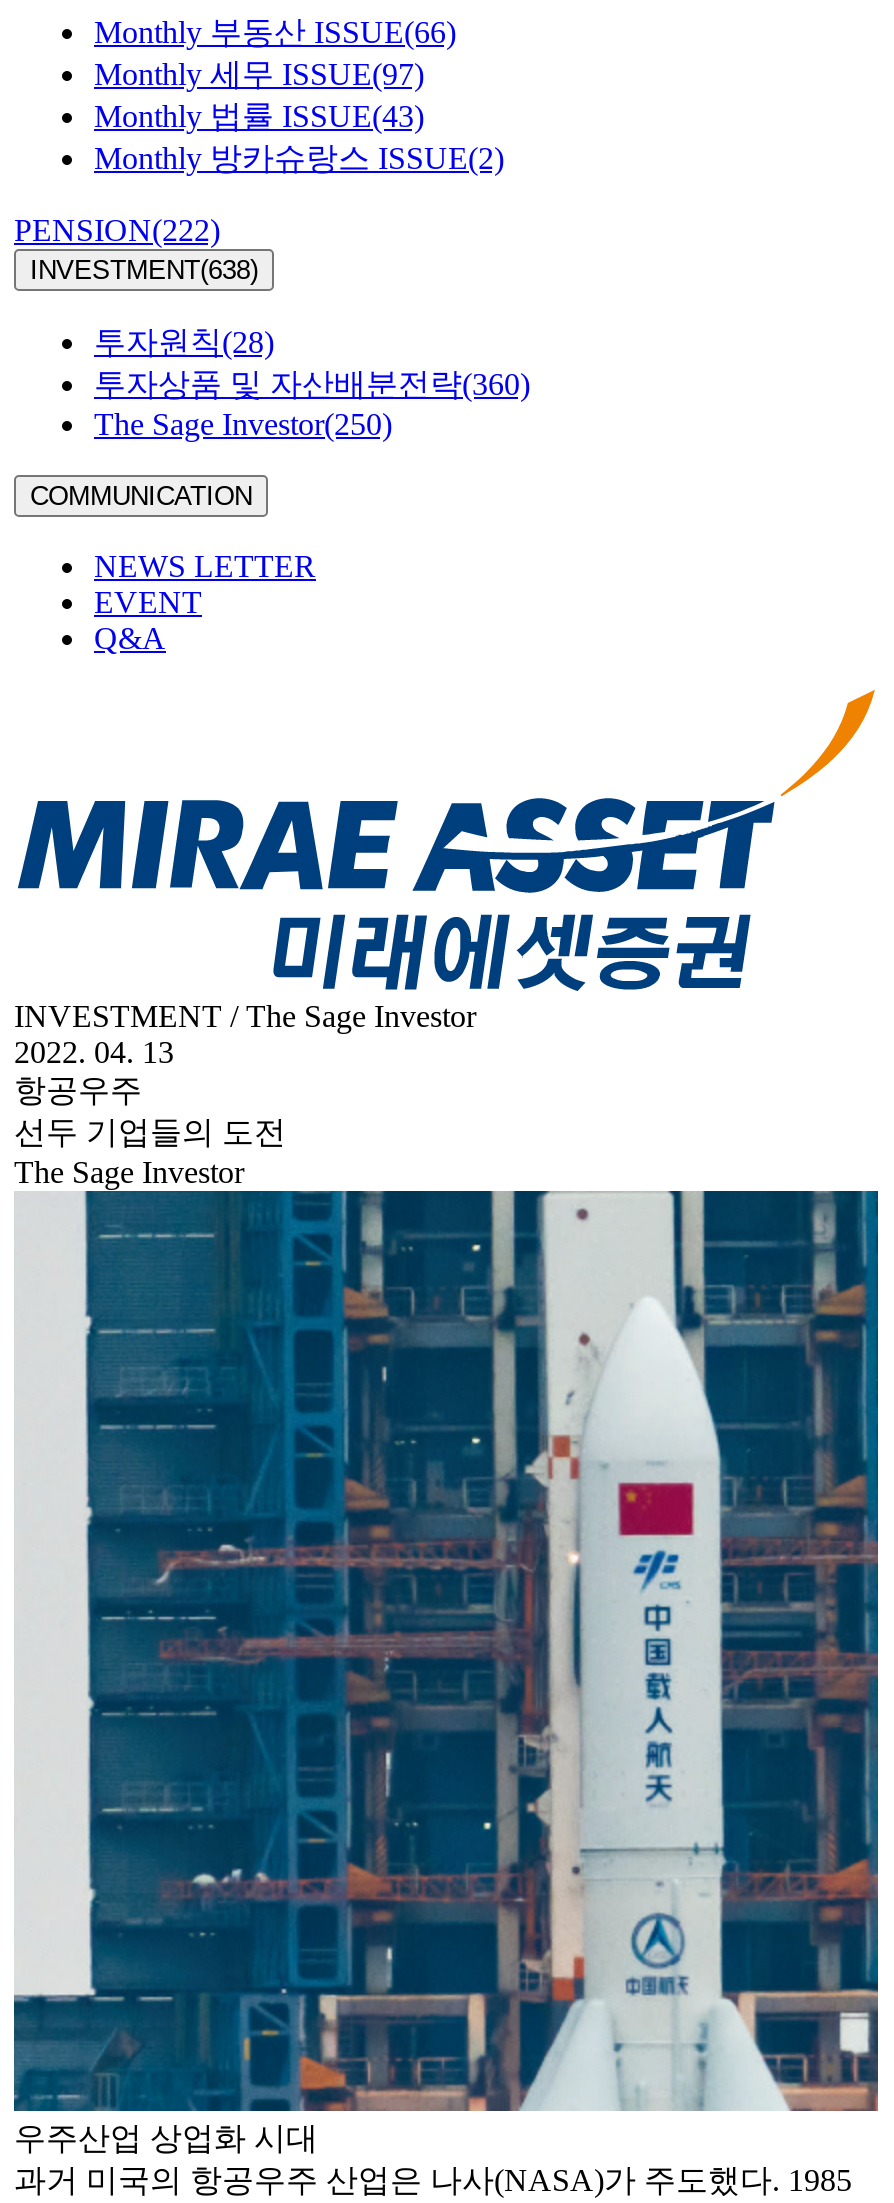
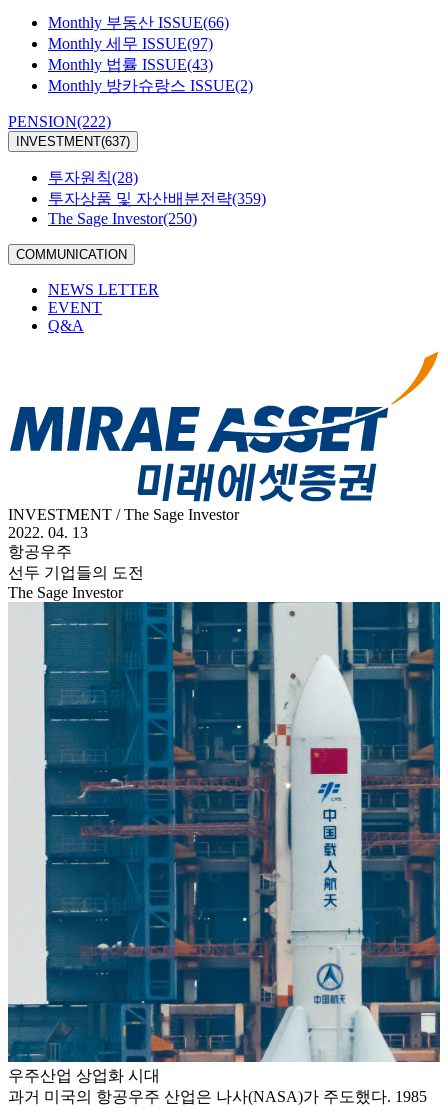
- INVESTMENT(638)
+ INVESTMENT(637)

- 투자상품 및 자산배분전략(360)
+ 투자상품 및 자산배분전략(359)
